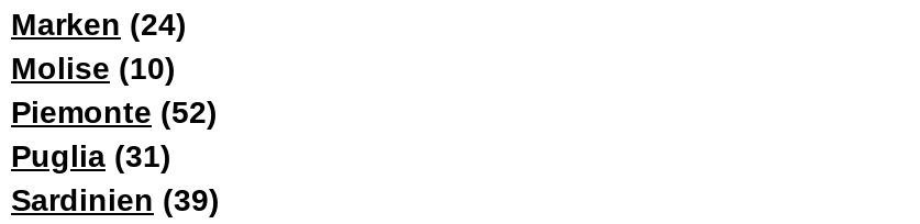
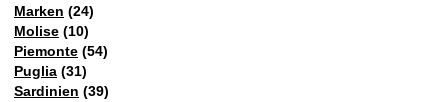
- Piemonte (52)
+ Piemonte (54)
